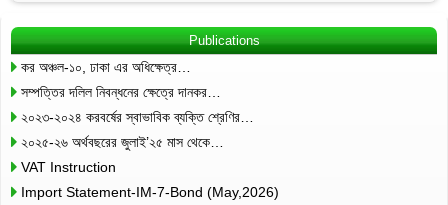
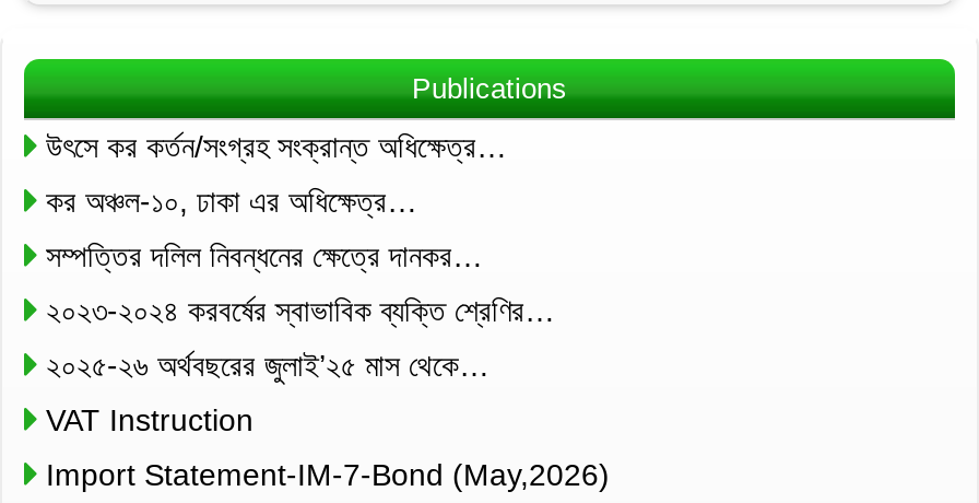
+ উৎসে কর কর্তন/সংগ্রহ সংক্রান্ত অধিক্ষেত্র…
